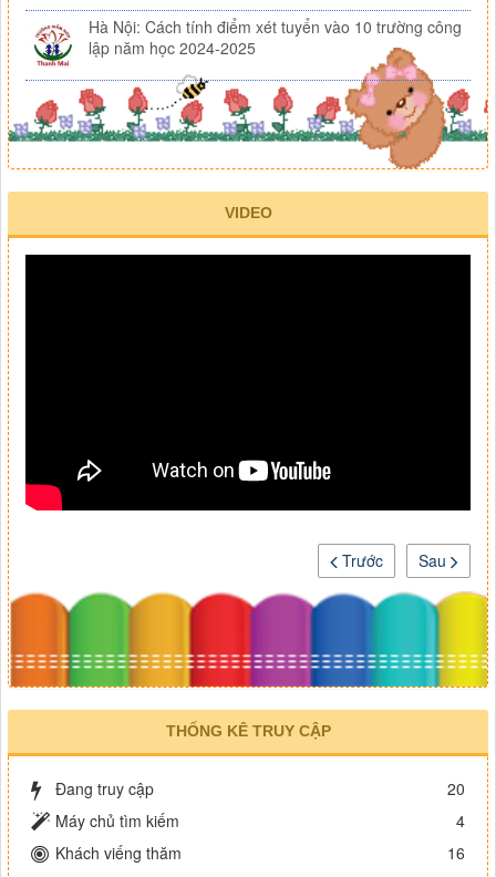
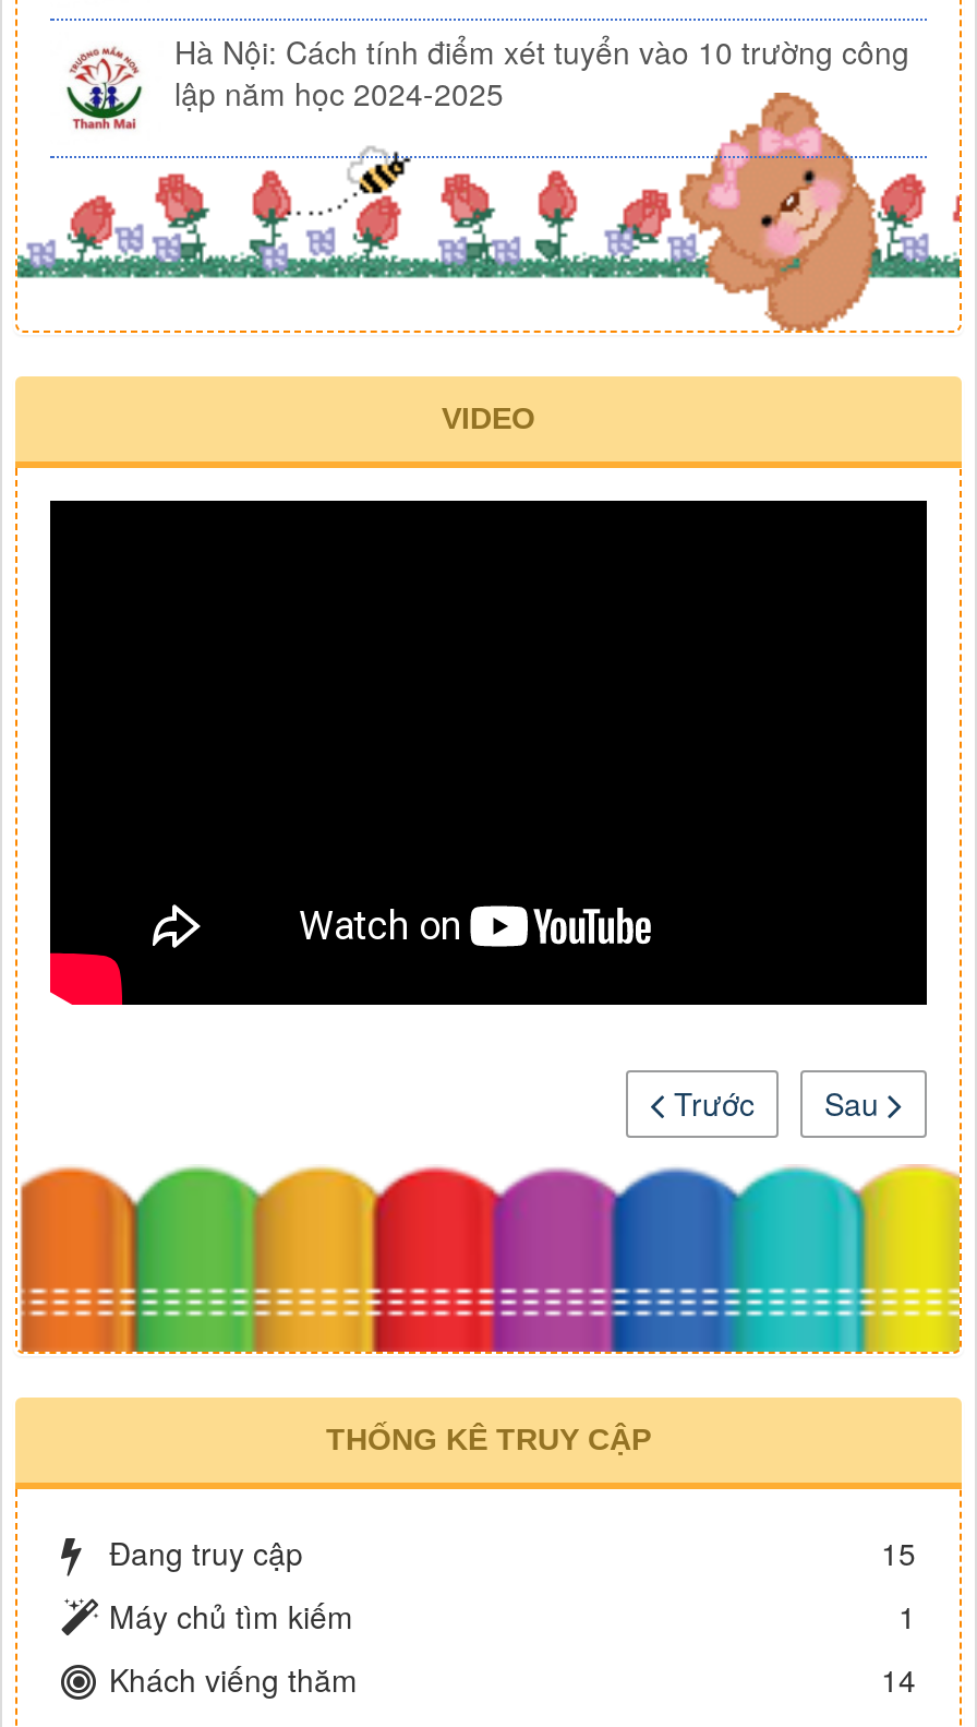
- 20
+ 15

- 4
+ 1

- 16
+ 14
